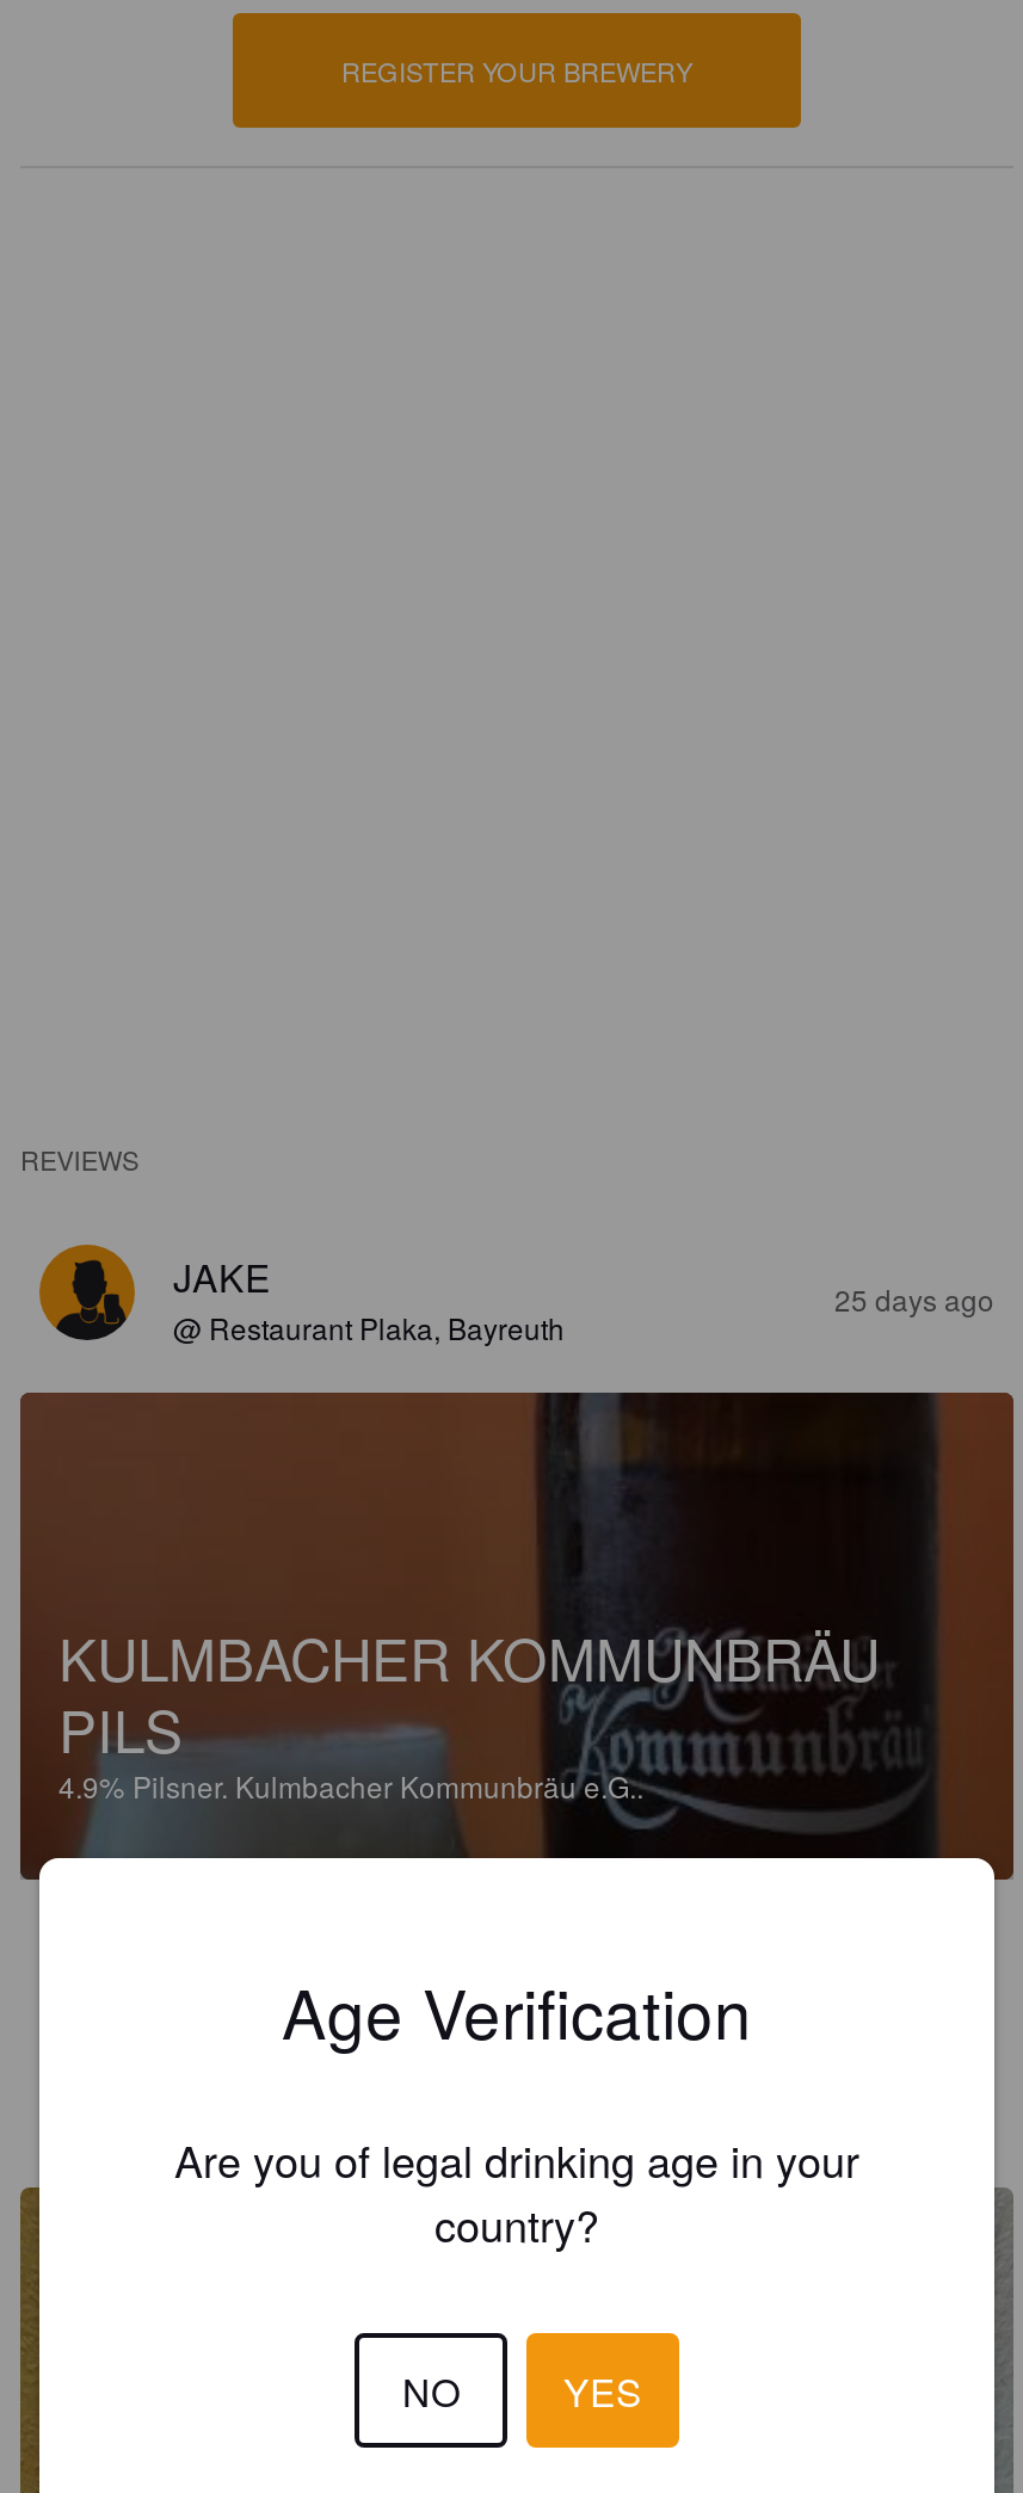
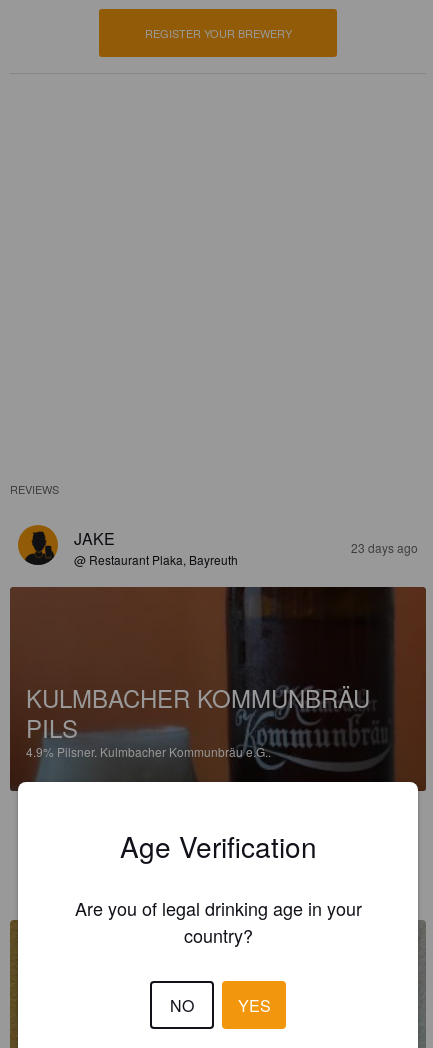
- 25 days ago
+ 23 days ago
